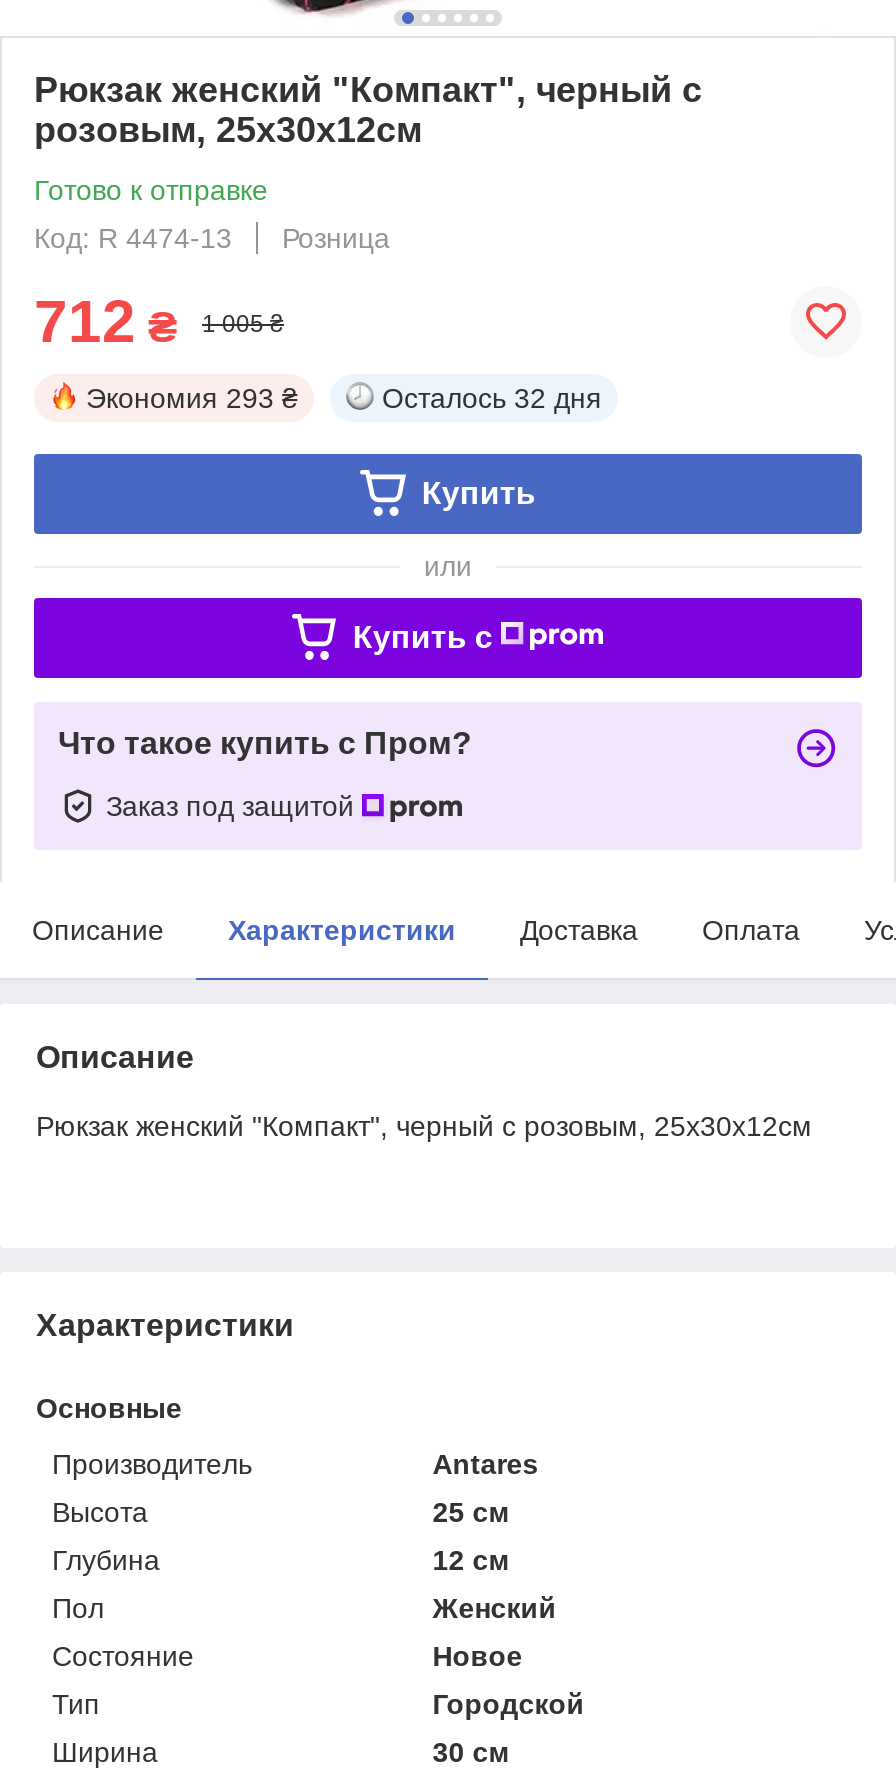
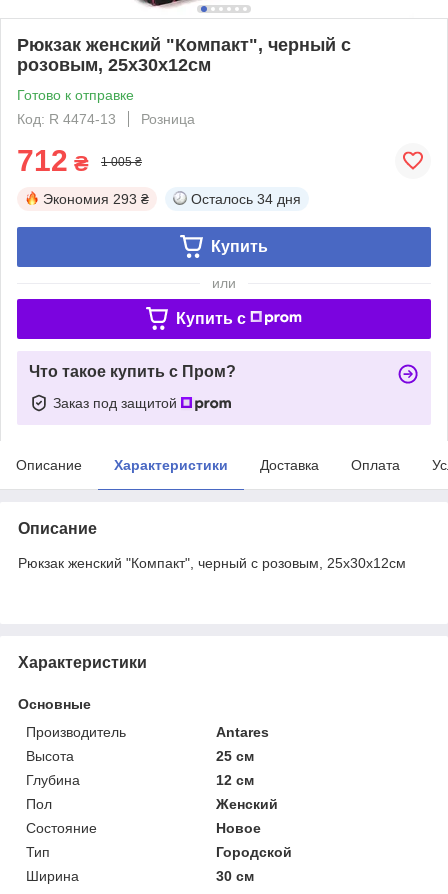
- Осталось 32 дня
+ Осталось 34 дня
